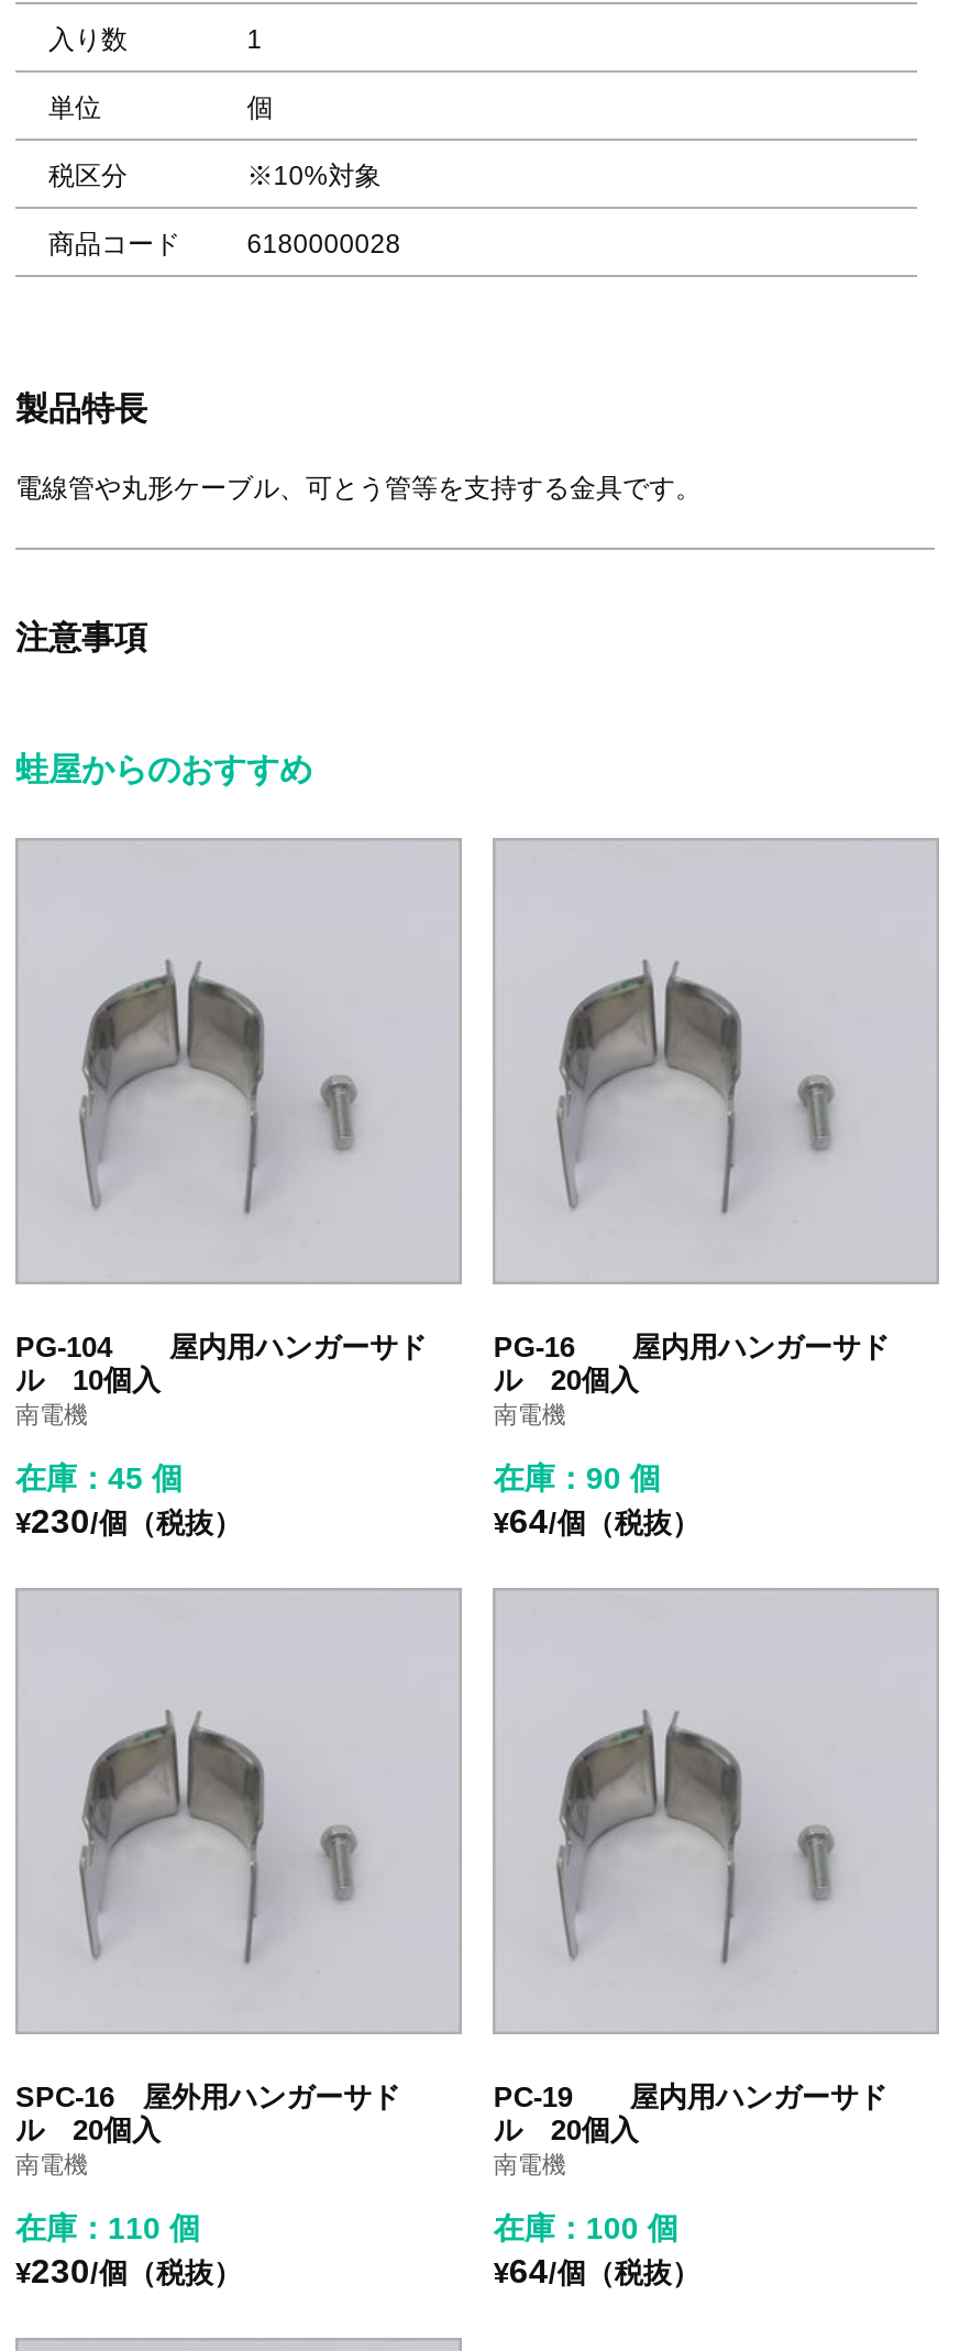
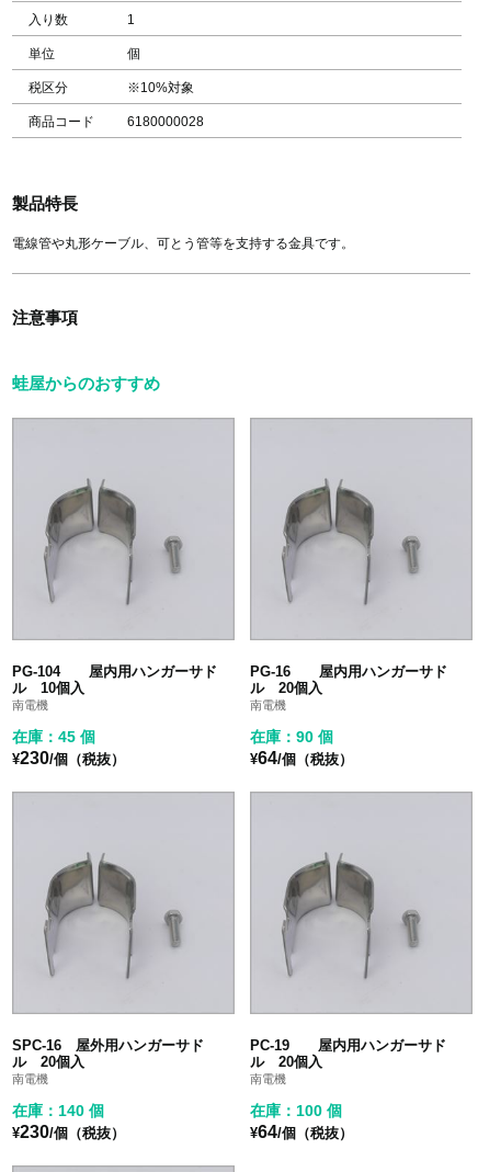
- 在庫：110 個
+ 在庫：140 個
